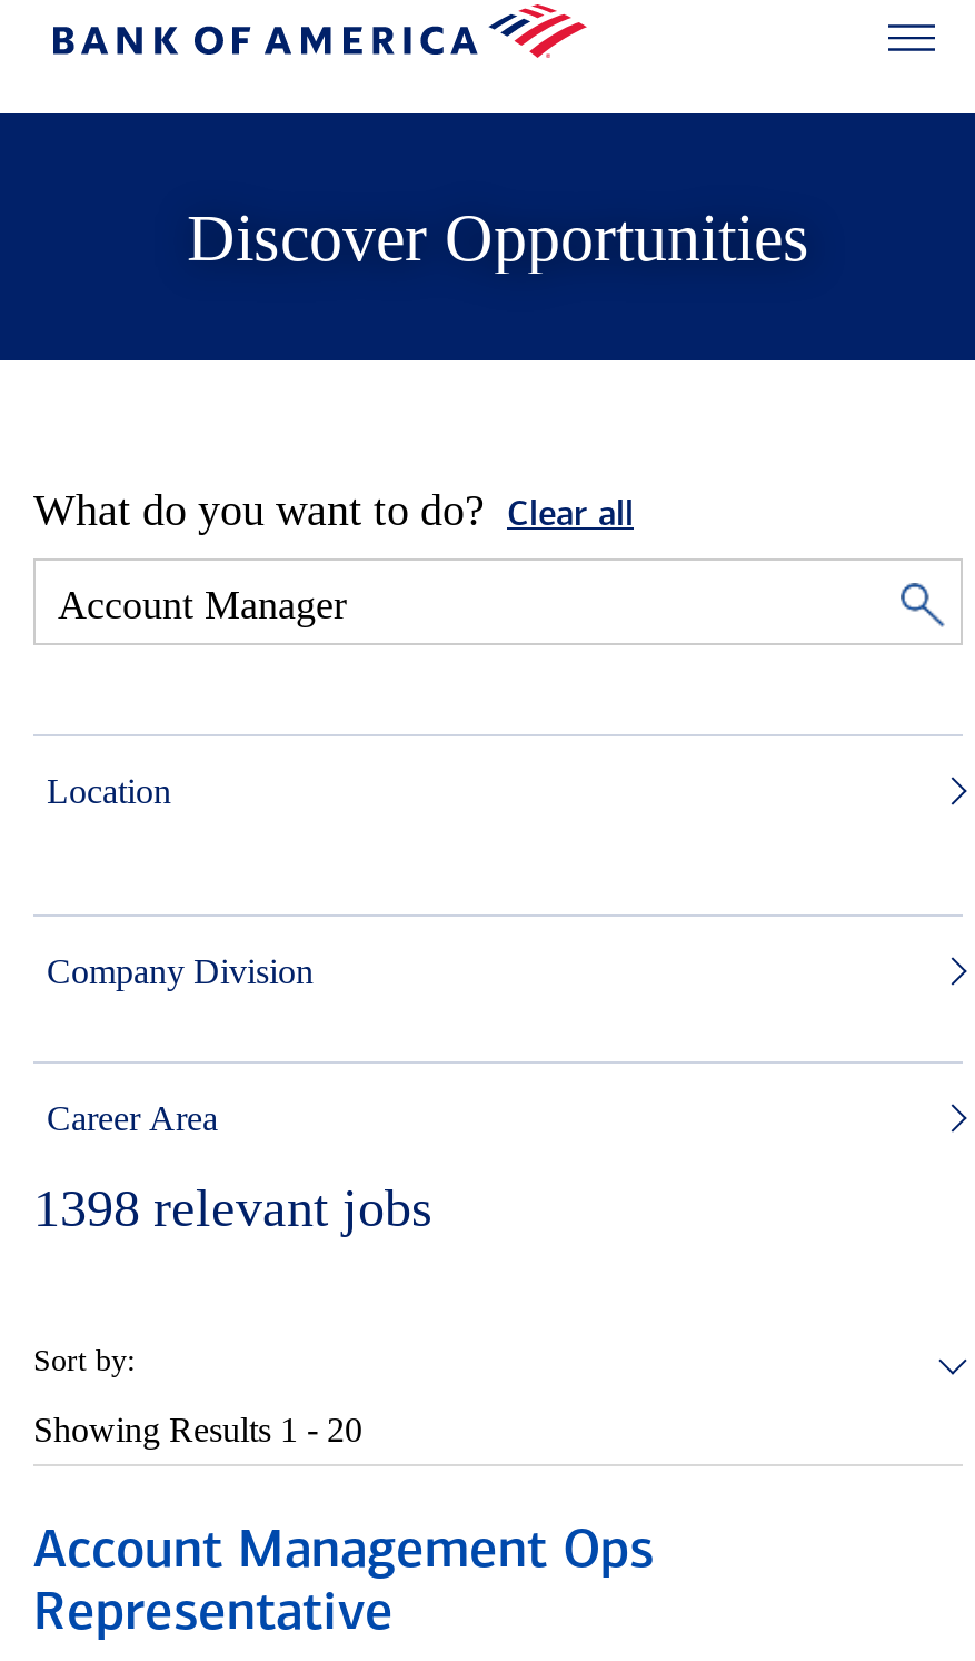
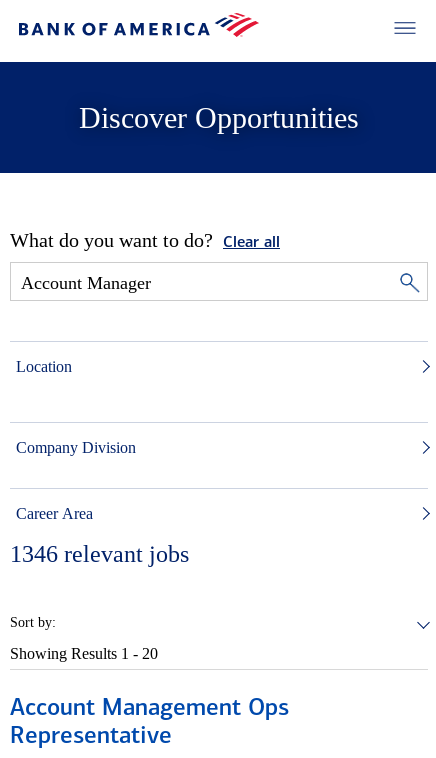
- 1398 relevant jobs
+ 1346 relevant jobs
